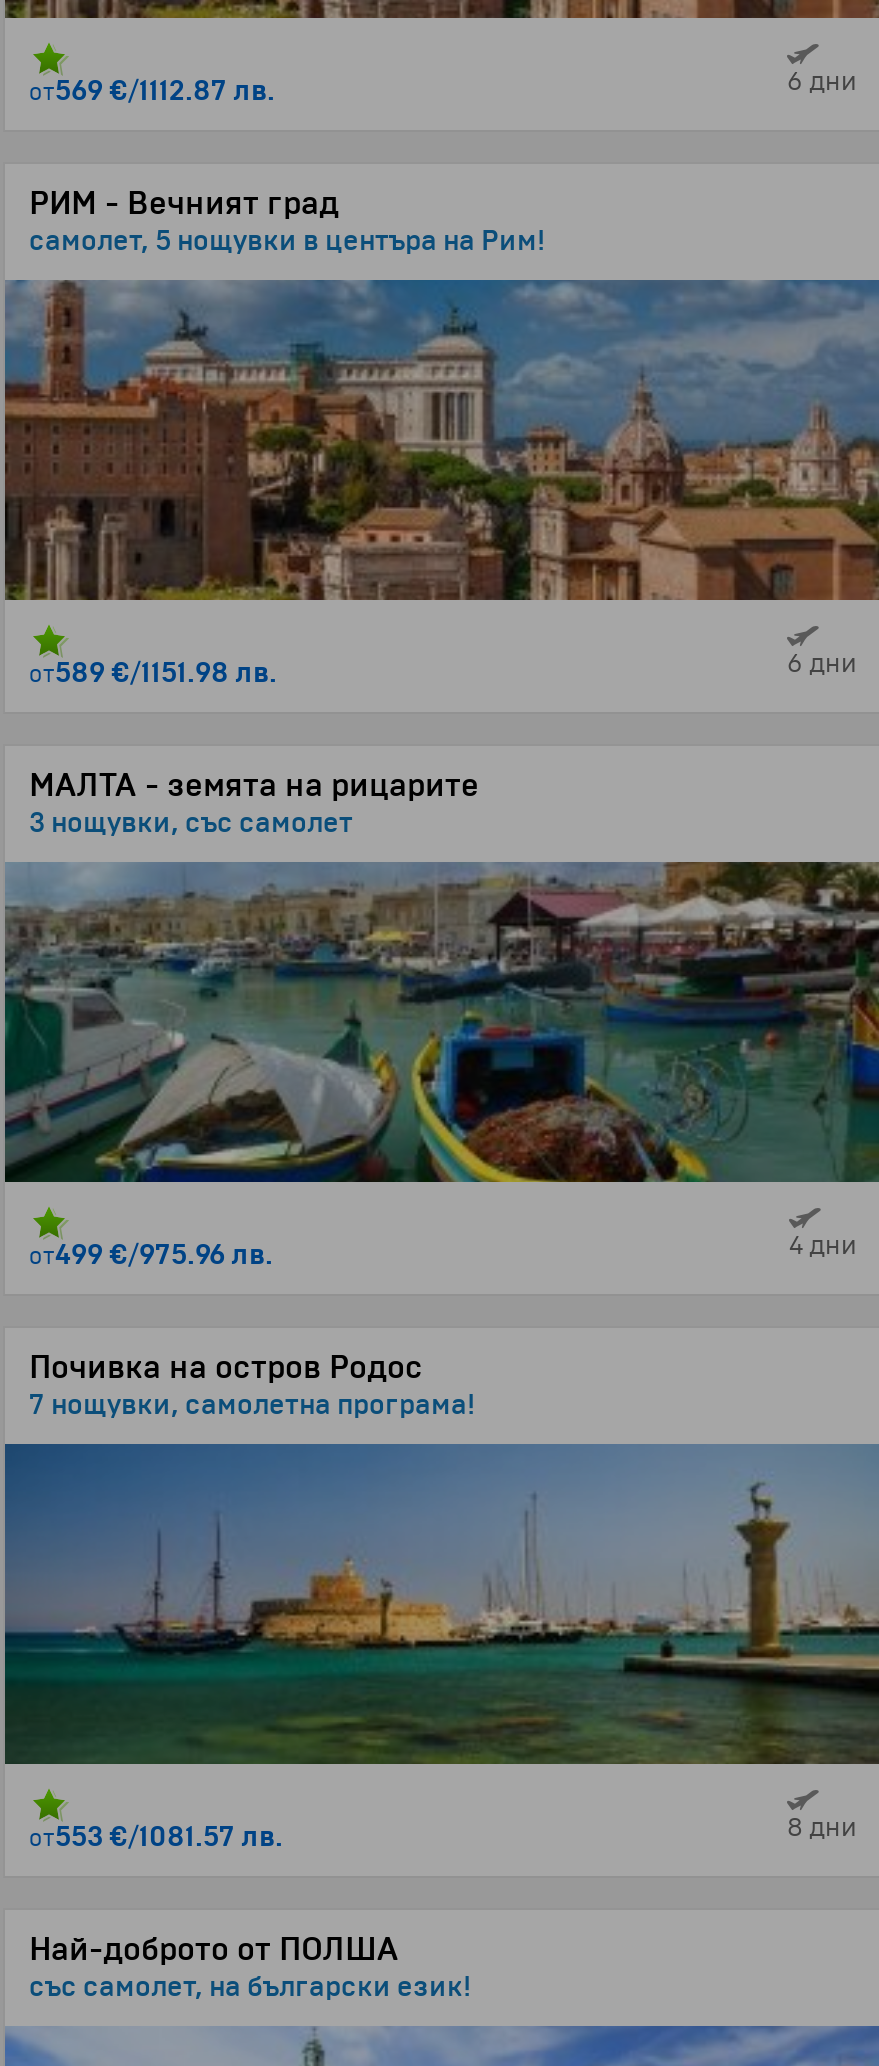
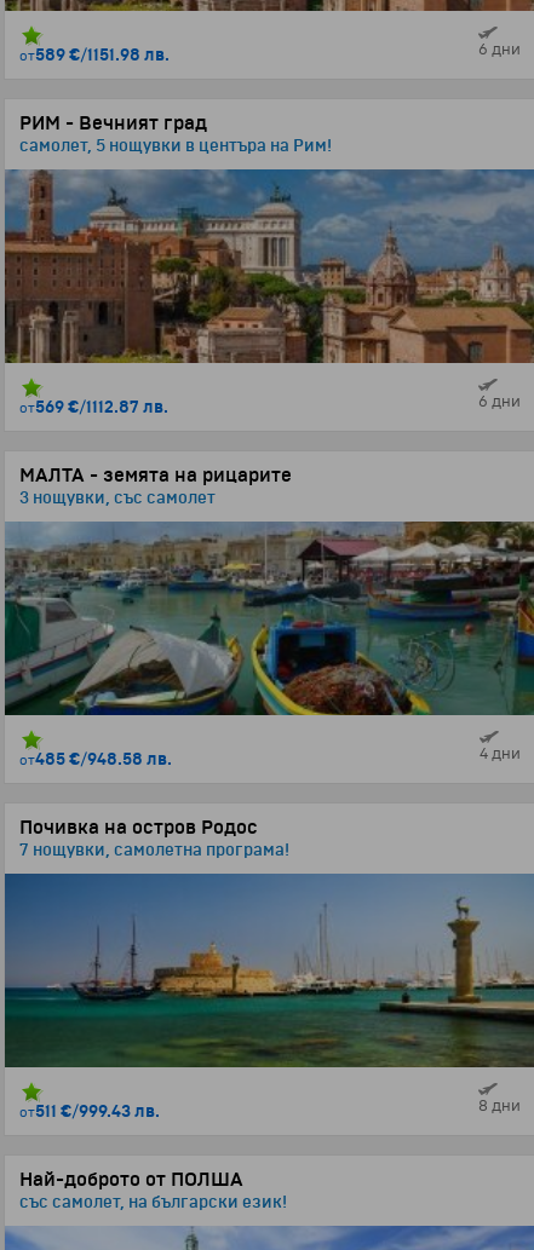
- от569 €/1112.87 лв.
+ от589 €/1151.98 лв.

- от589 €/1151.98 лв.
+ от569 €/1112.87 лв.

- от499 €/975.96 лв.
+ от485 €/948.58 лв.

- от553 €/1081.57 лв.
+ от511 €/999.43 лв.
